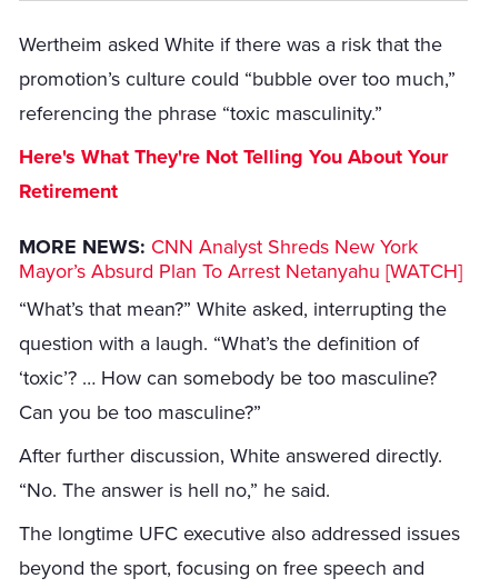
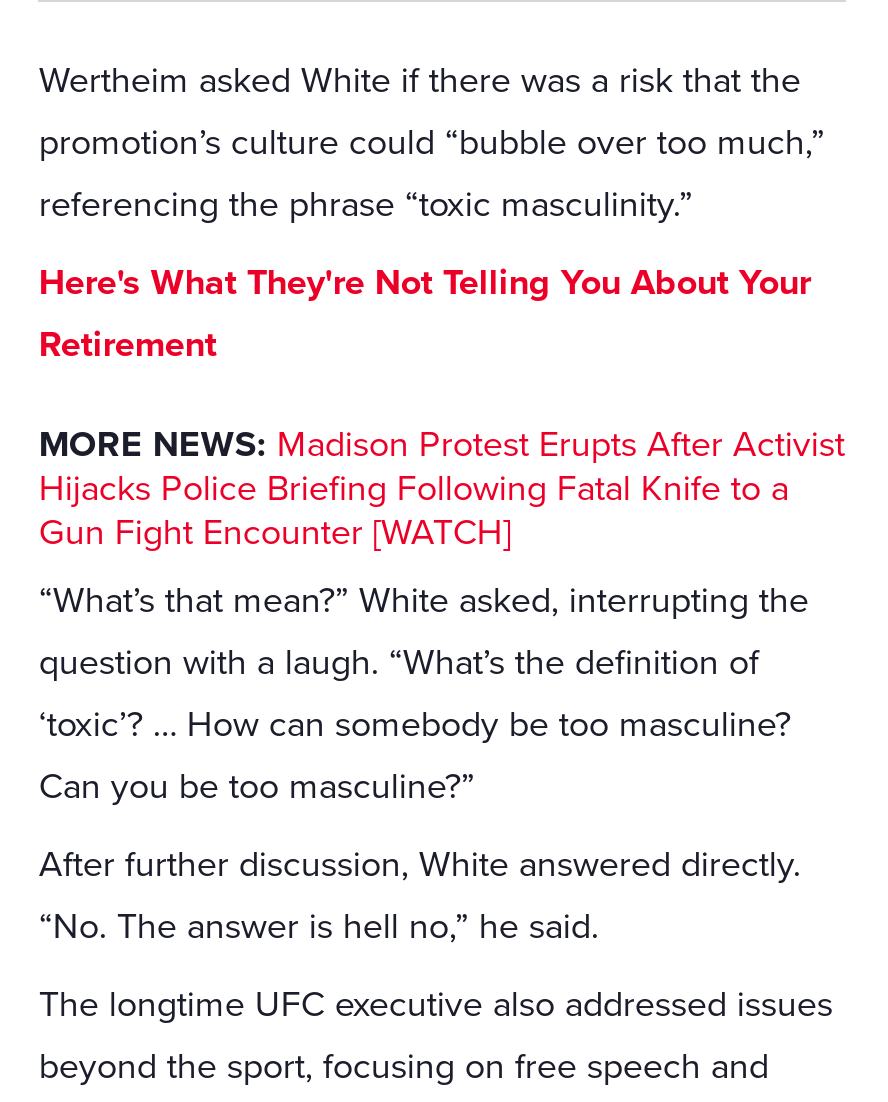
- MORE NEWS: CNN Analyst Shreds New York
- Mayor’s Absurd Plan To Arrest Netanyahu [WATCH]
+ MORE NEWS: Madison Protest Erupts After Activist
+ Hijacks Police Briefing Following Fatal Knife to a
+ Gun Fight Encounter [WATCH]
